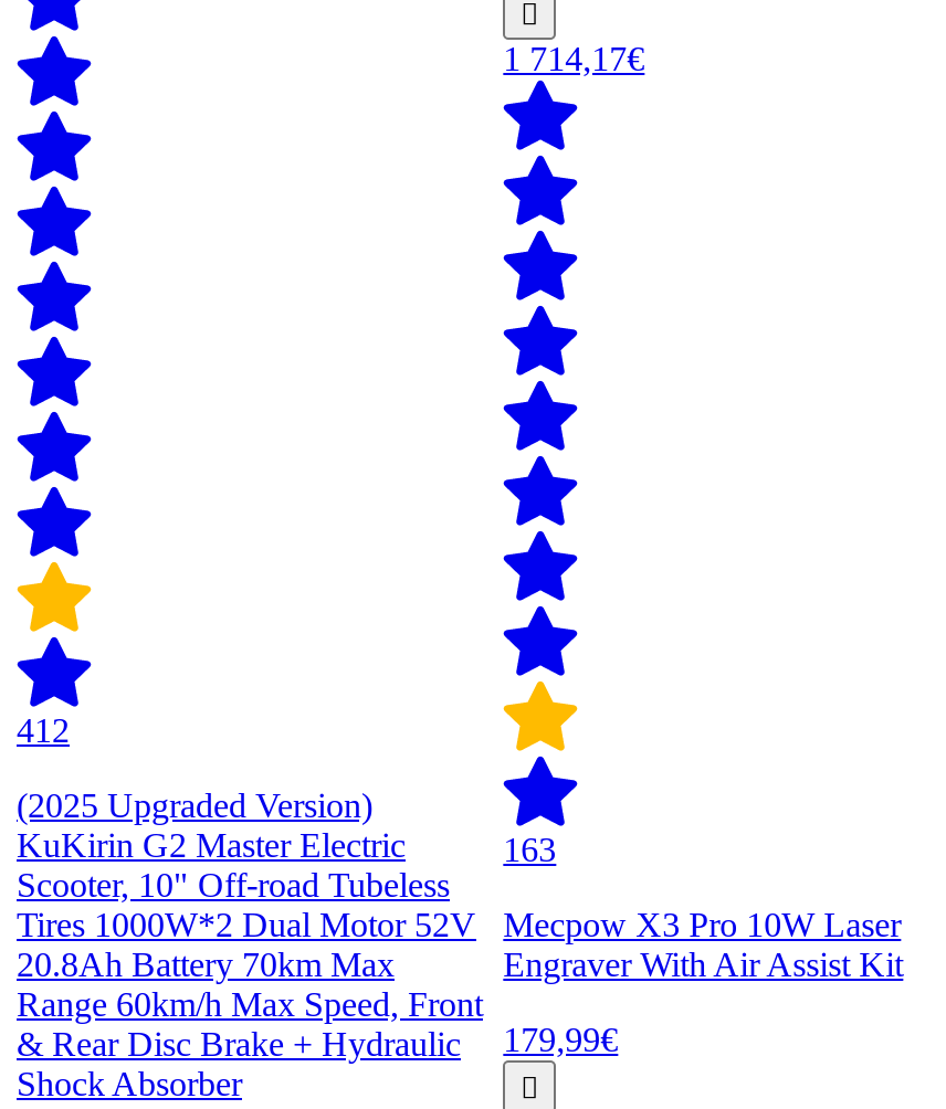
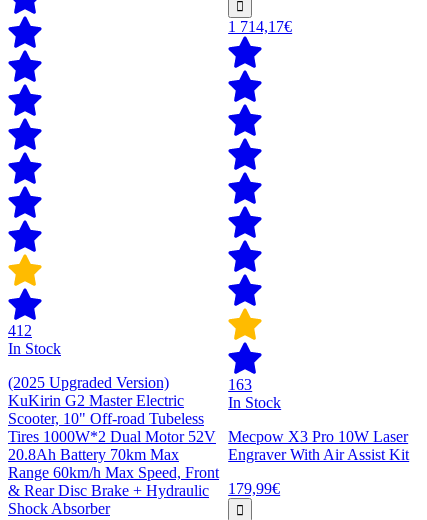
+ In Stock

+ In Stock
